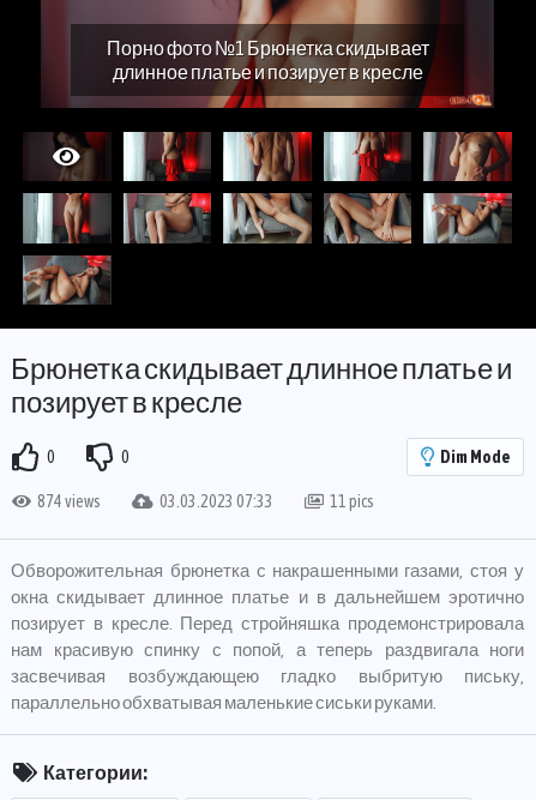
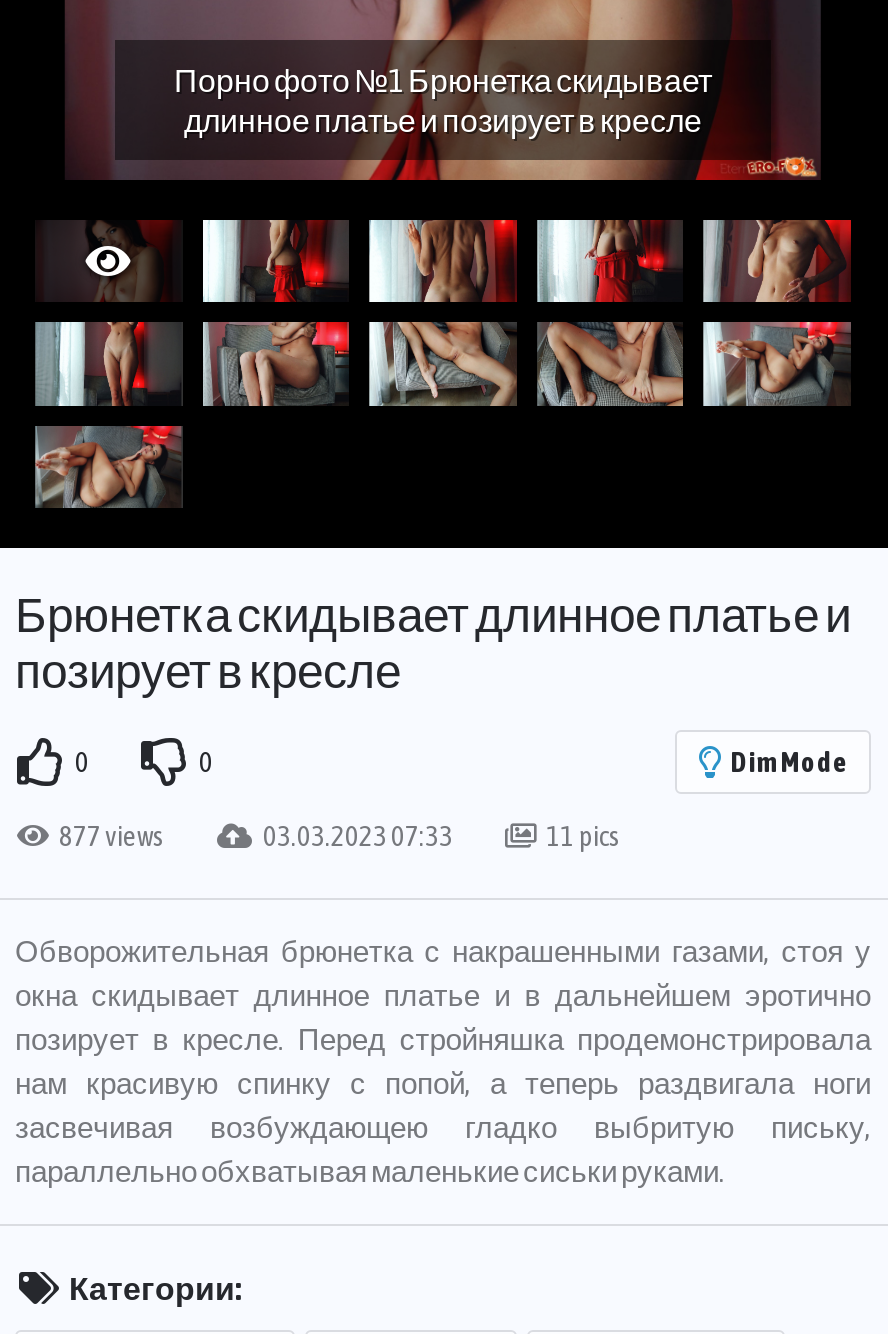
- 874 views
+ 877 views
